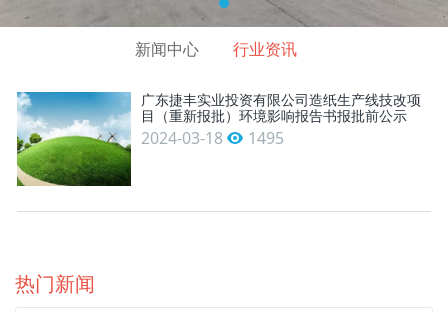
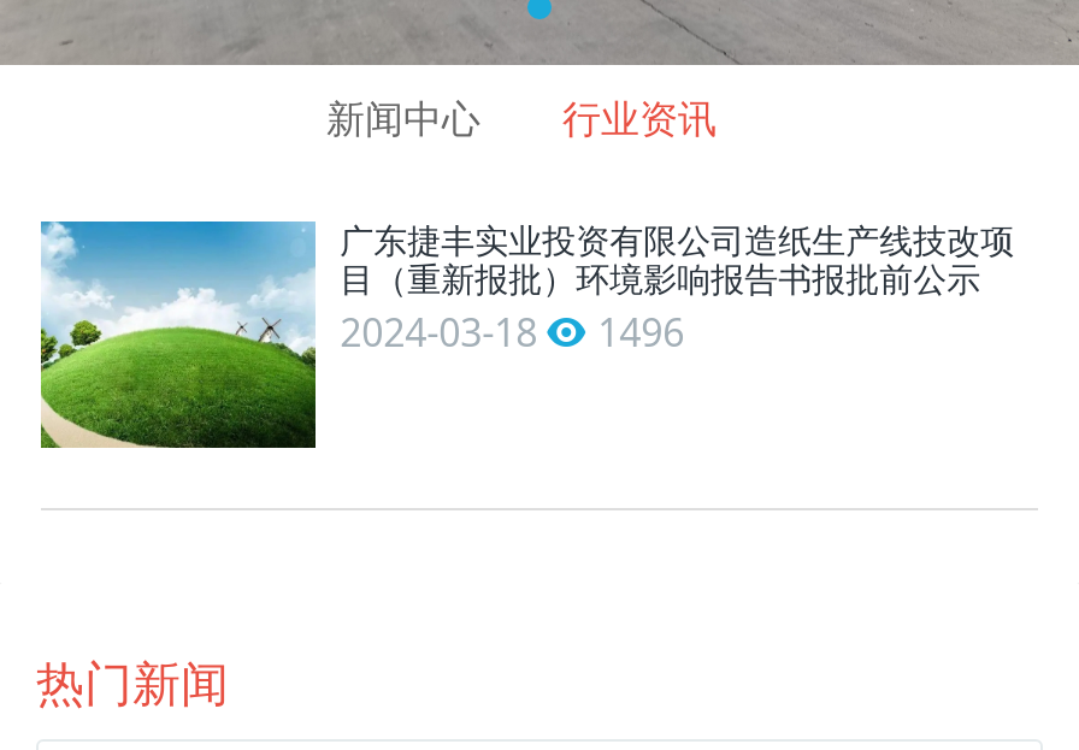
- 2024-03-18 1495
+ 2024-03-18 1496
